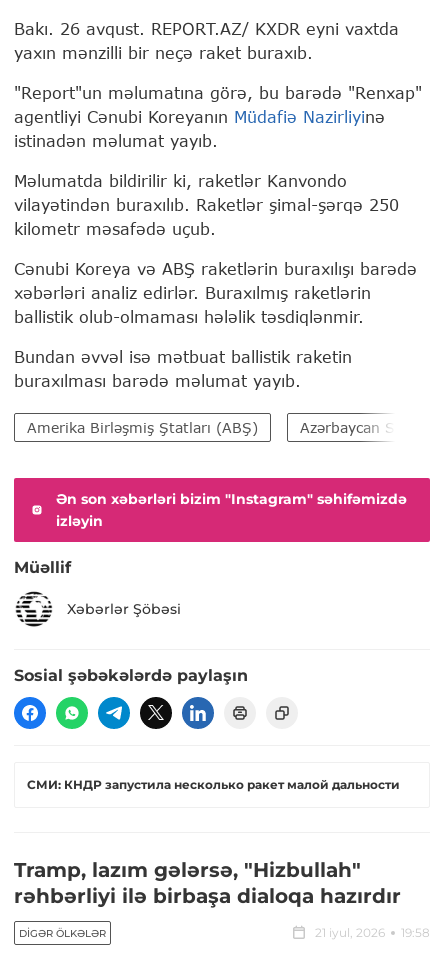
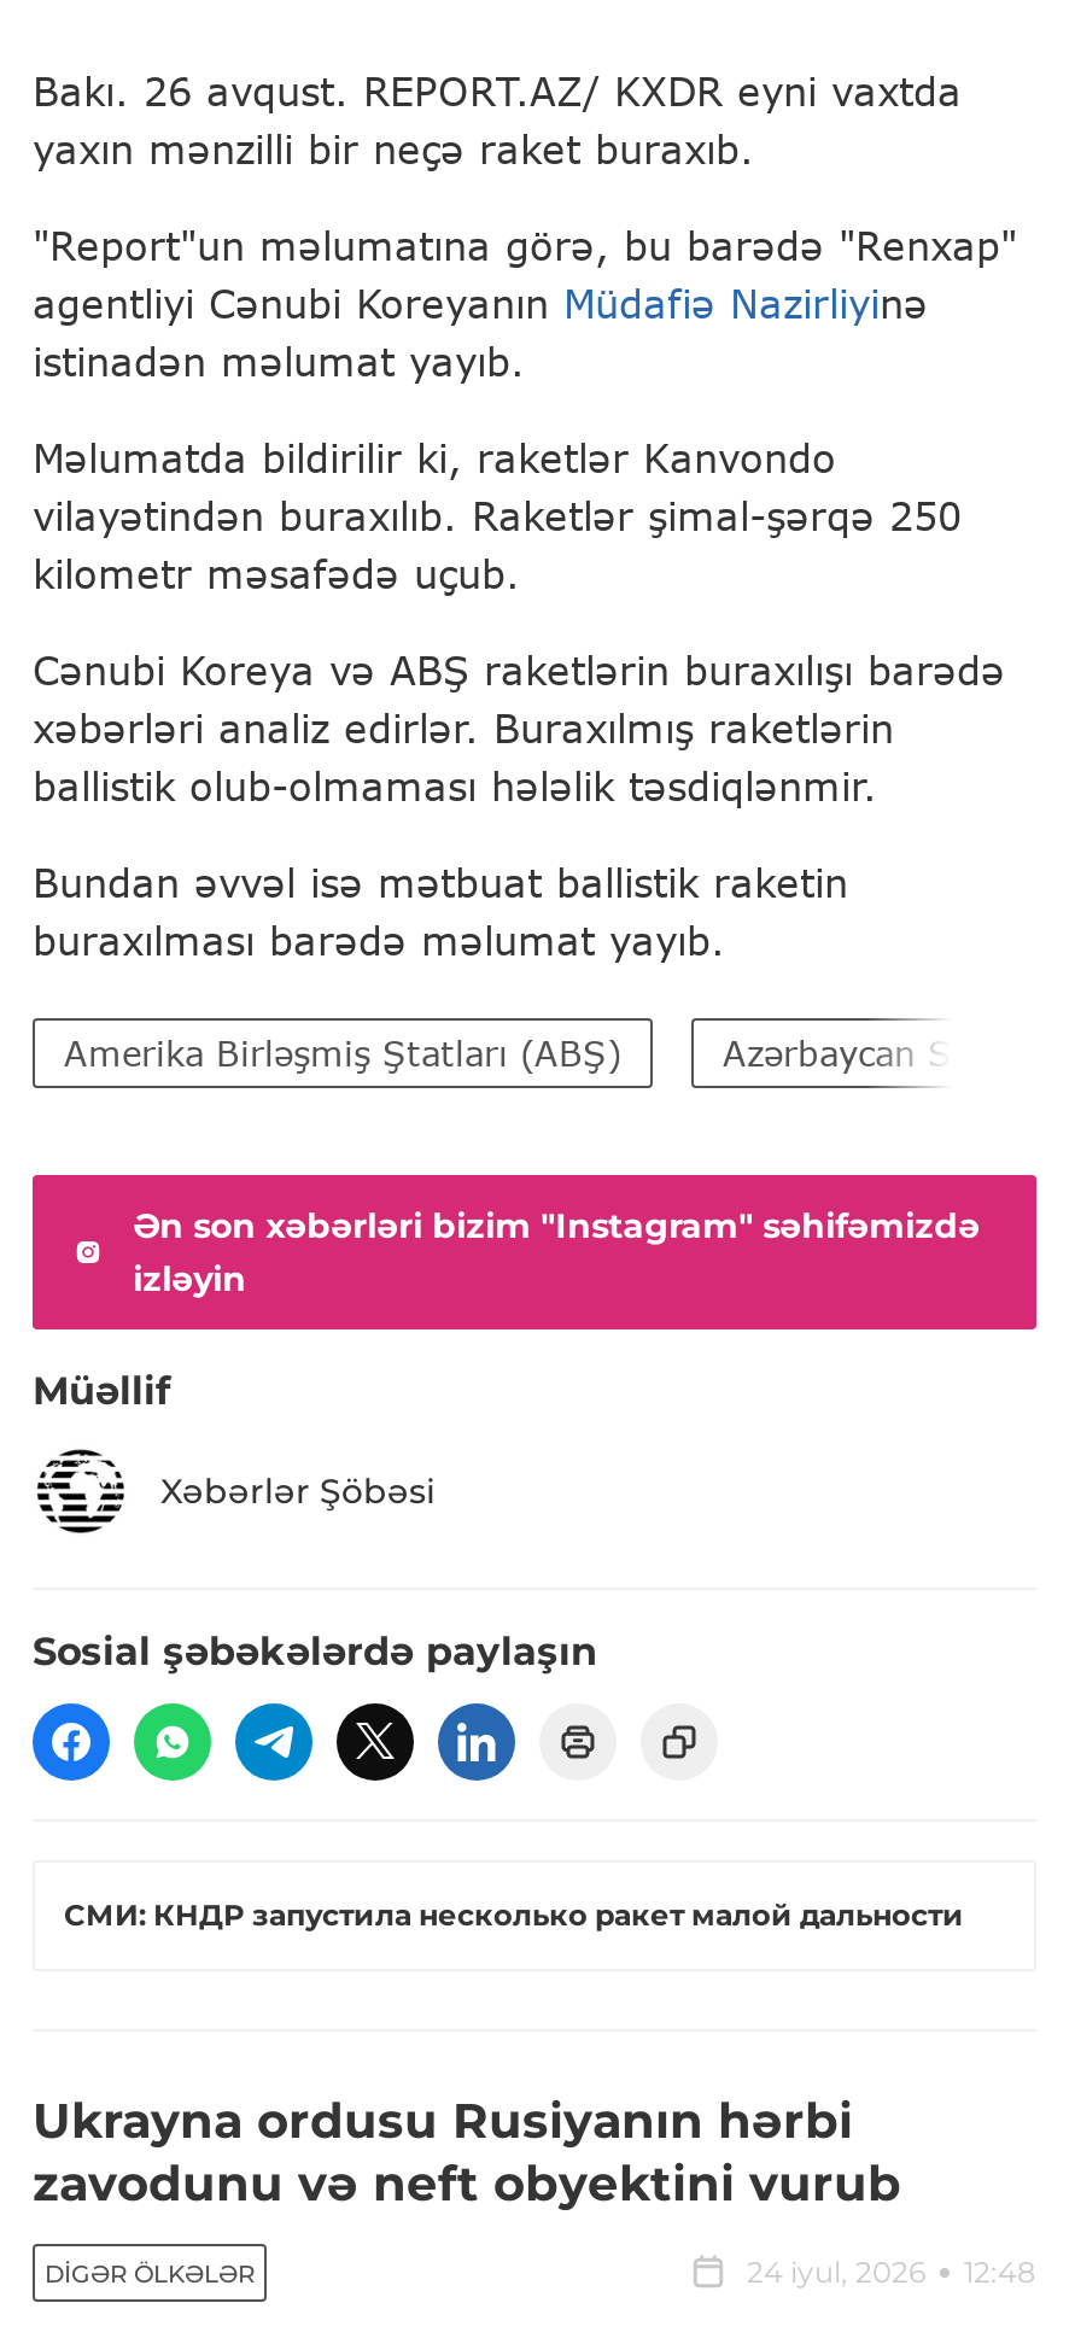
- Tramp, lazım gələrsə, "Hizbullah"
- rəhbərliyi ilə birbaşa dialoqa hazırdır
+ Ukrayna ordusu Rusiyanın hərbi
+ zavodunu və neft obyektini vurub

- 21 iyul, 2026
- 19:58
+ 24 iyul, 2026
+ 12:48
